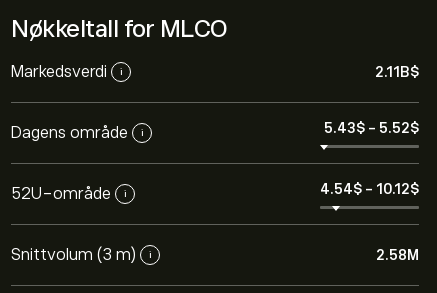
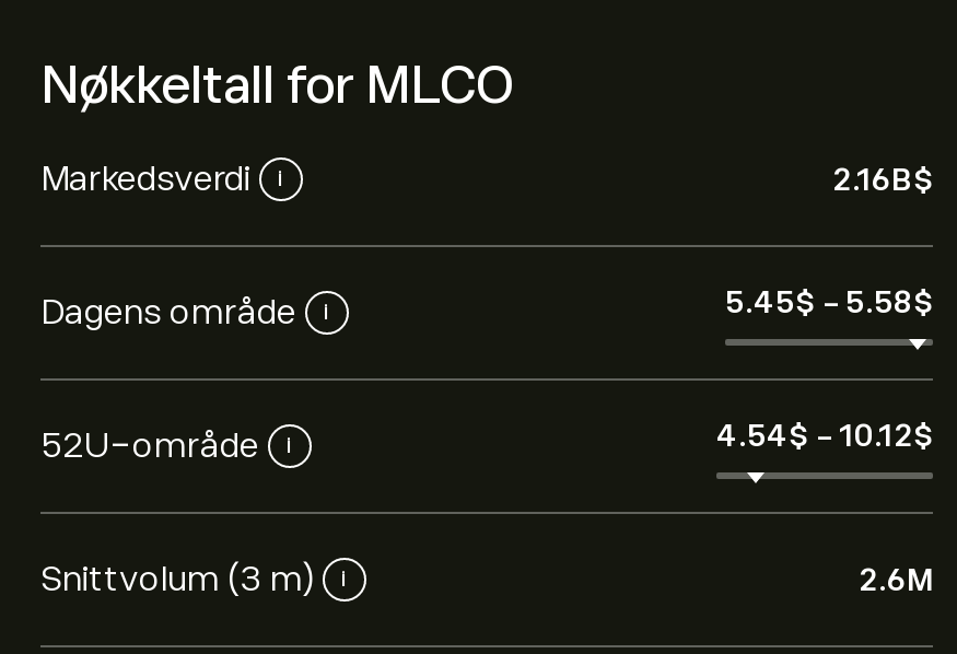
- 2.11B$
+ 2.16B$

- 5.43$- 5.52$
+ 5.45$- 5.58$

- 2.58M
+ 2.6M
